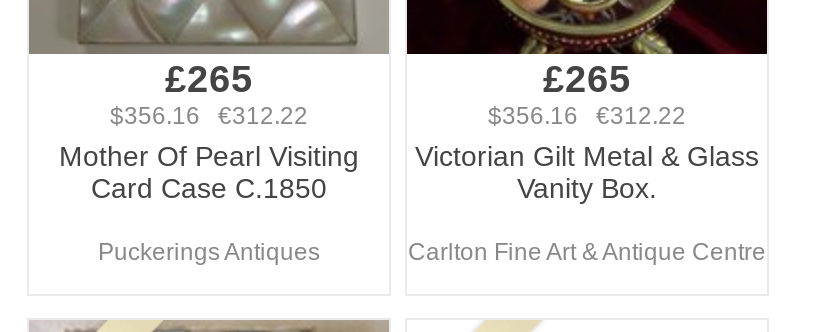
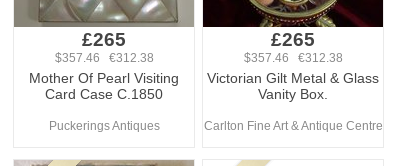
- $356.16 €312.22
+ $357.46 €312.38

- $356.16 €312.22
+ $357.46 €312.38
